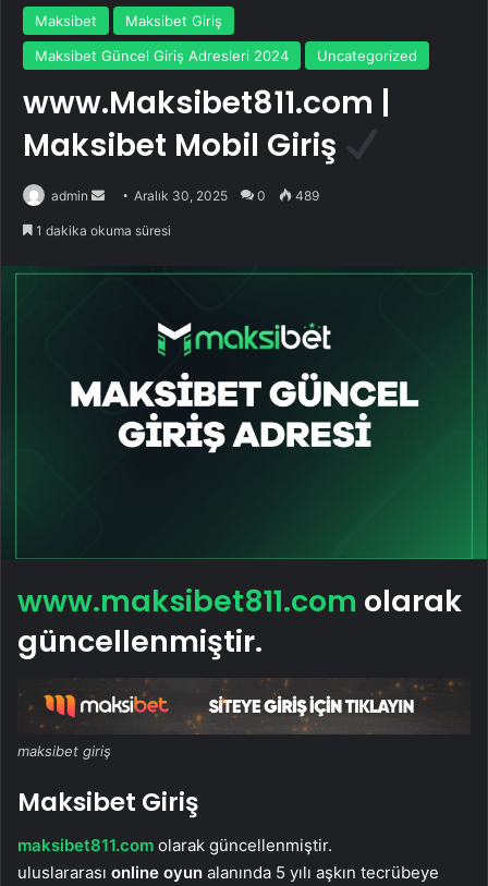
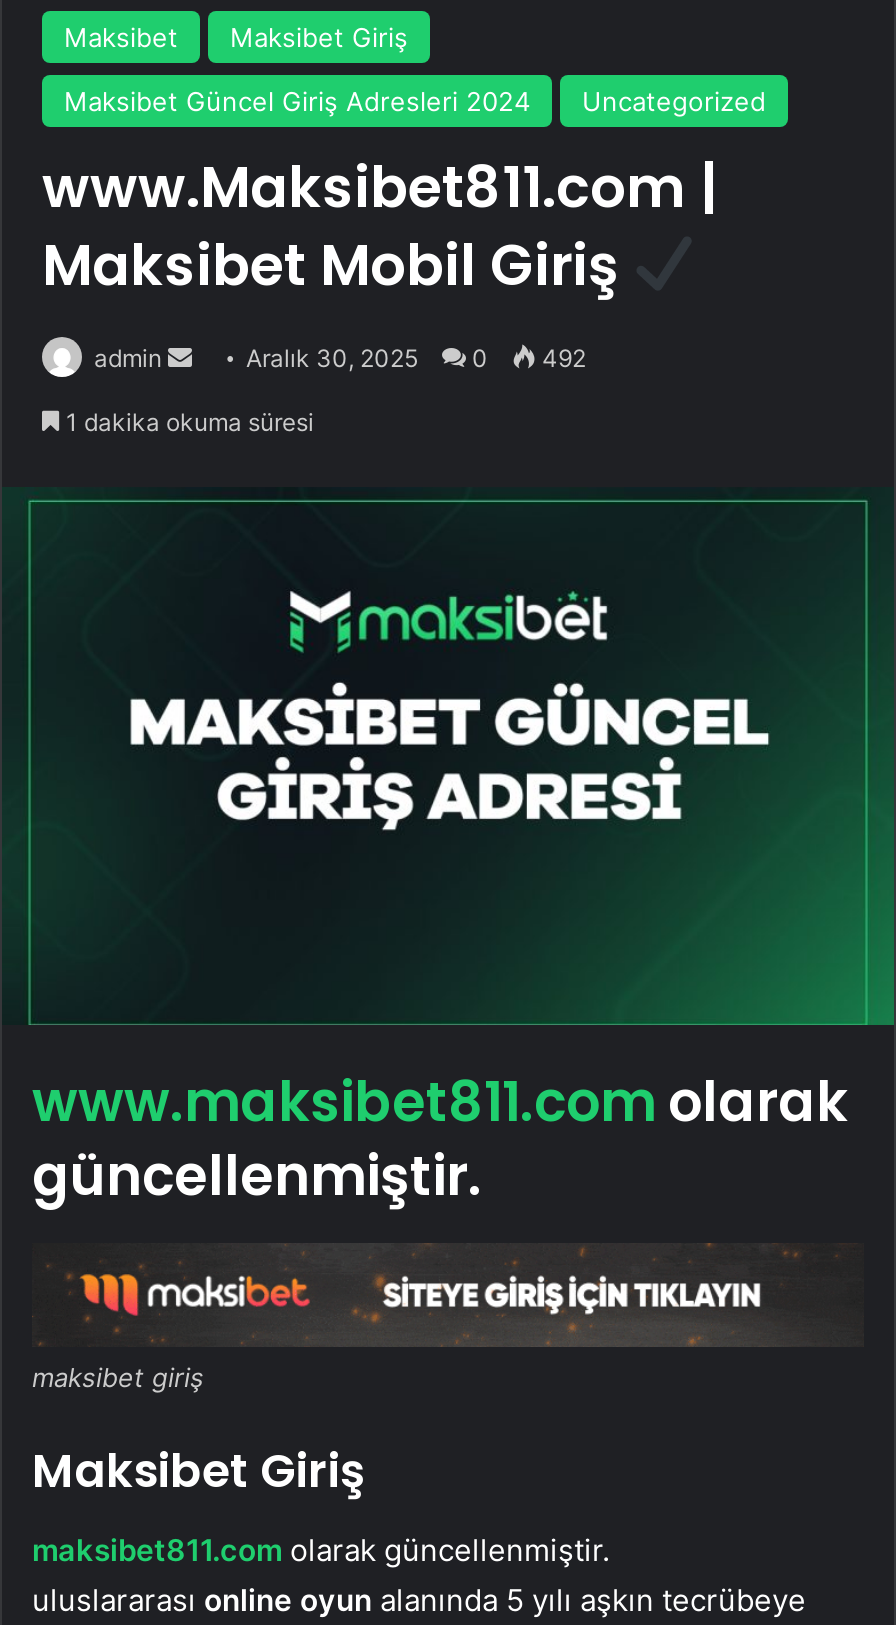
- 489
+ 492
